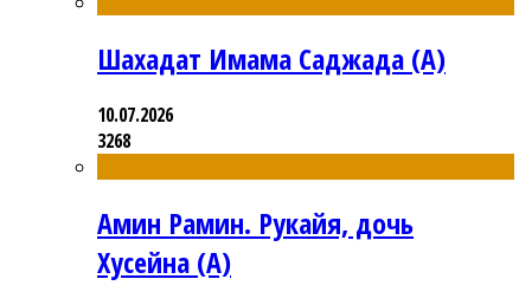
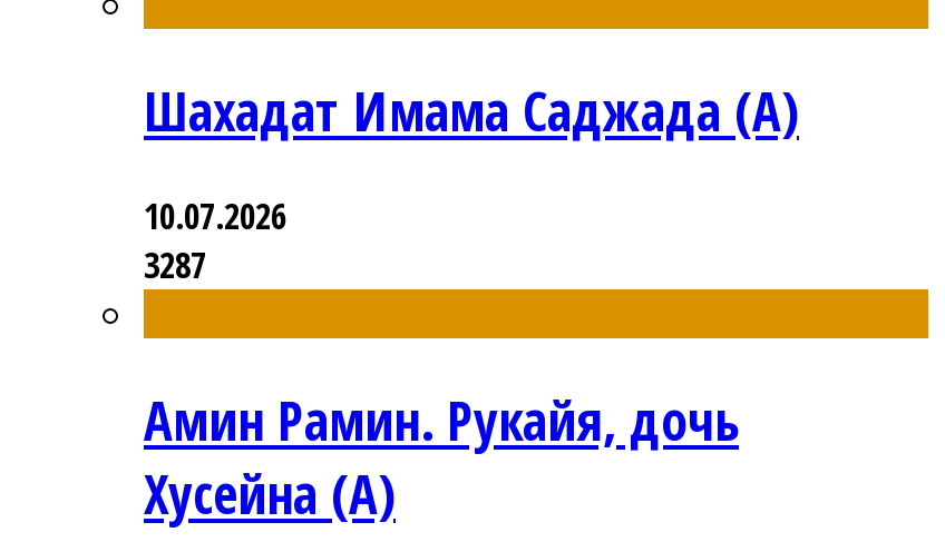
- 3268
+ 3287
